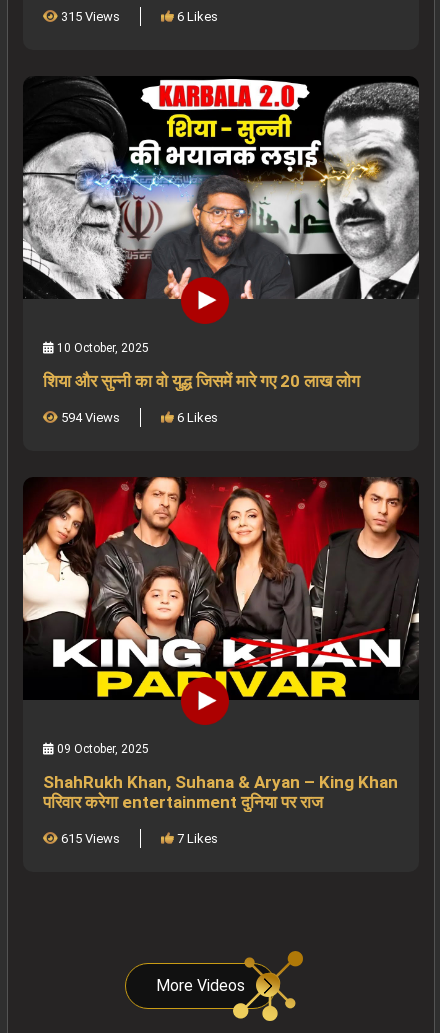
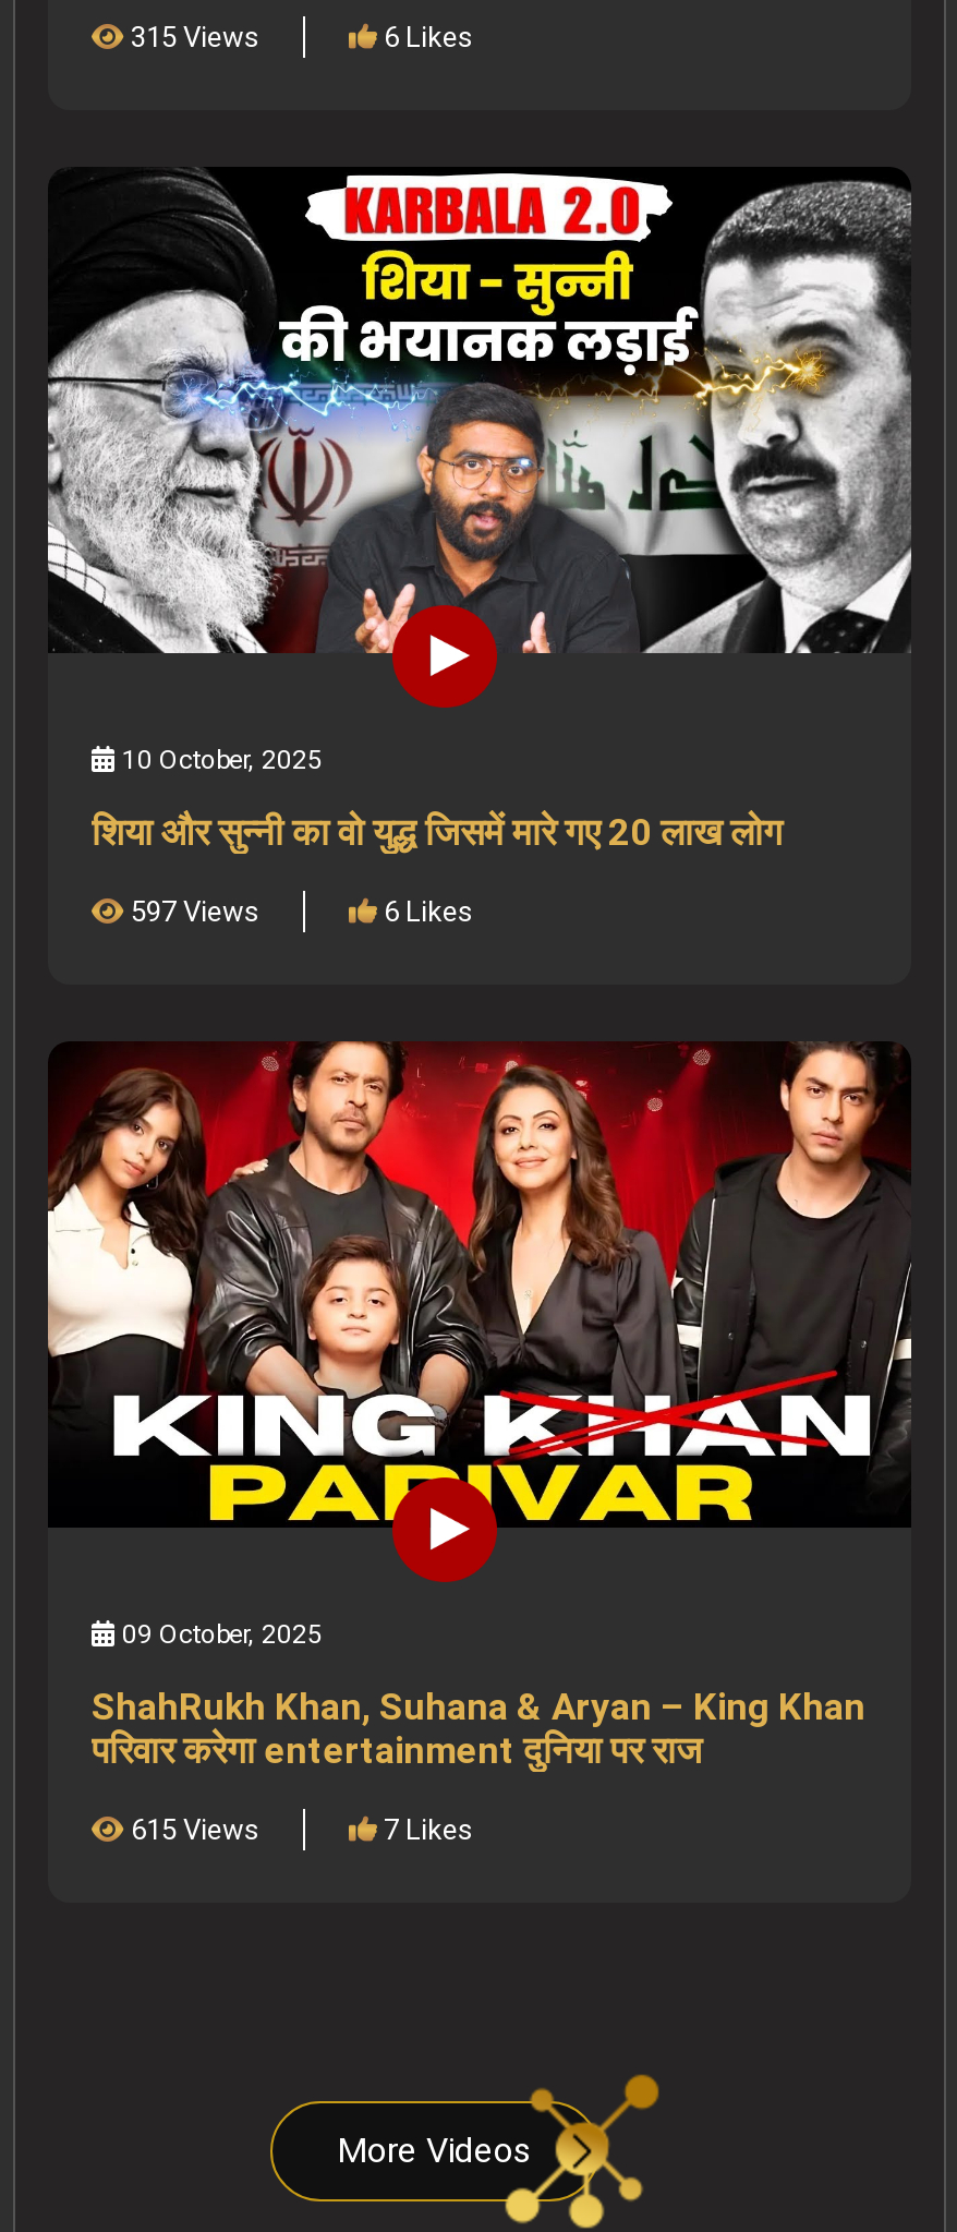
- 594 Views
+ 597 Views
